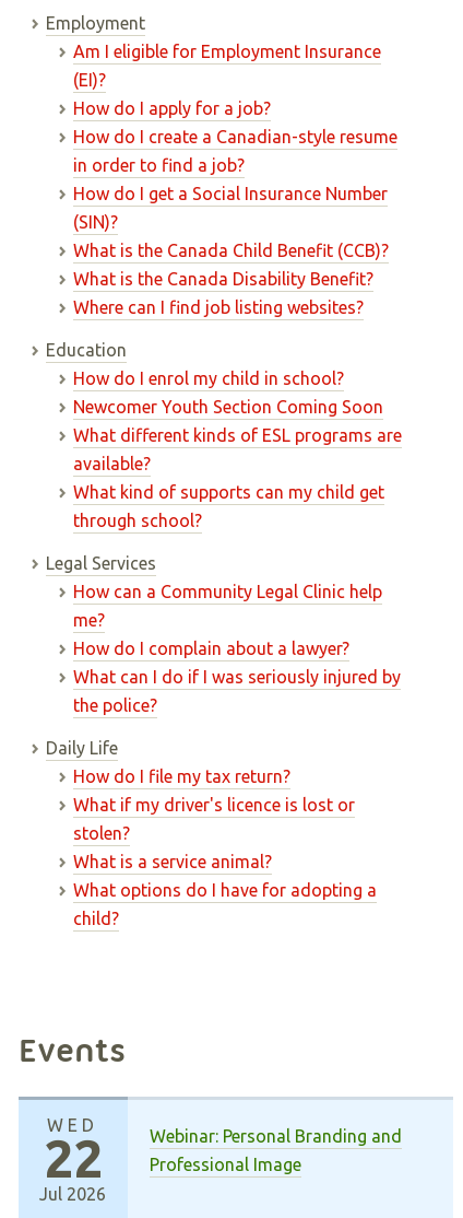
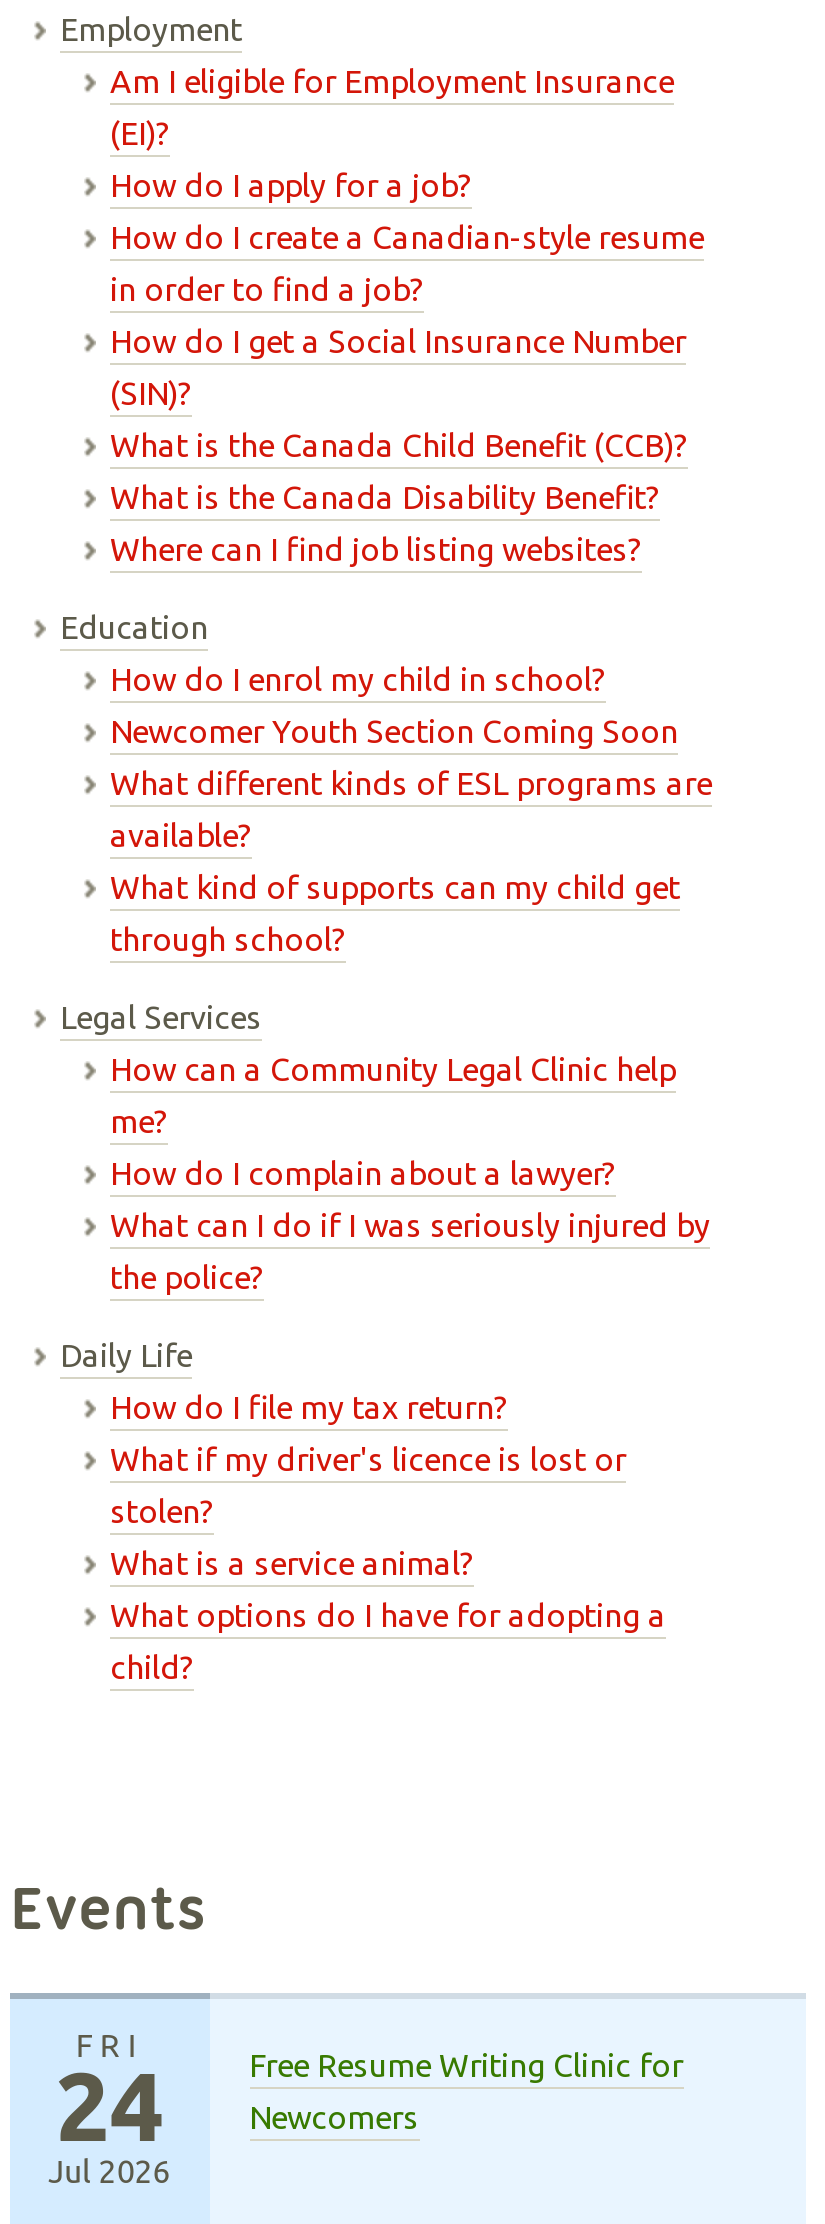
- WED
- 22
+ FRI
+ 24

- Webinar: Personal Branding and
- Professional Image
+ Free Resume Writing Clinic for
+ Newcomers
